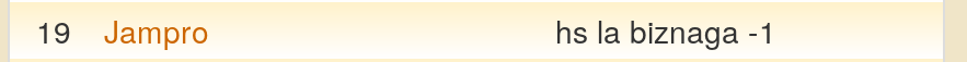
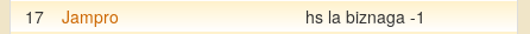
- 19 Jampro
+ 17 Jampro
